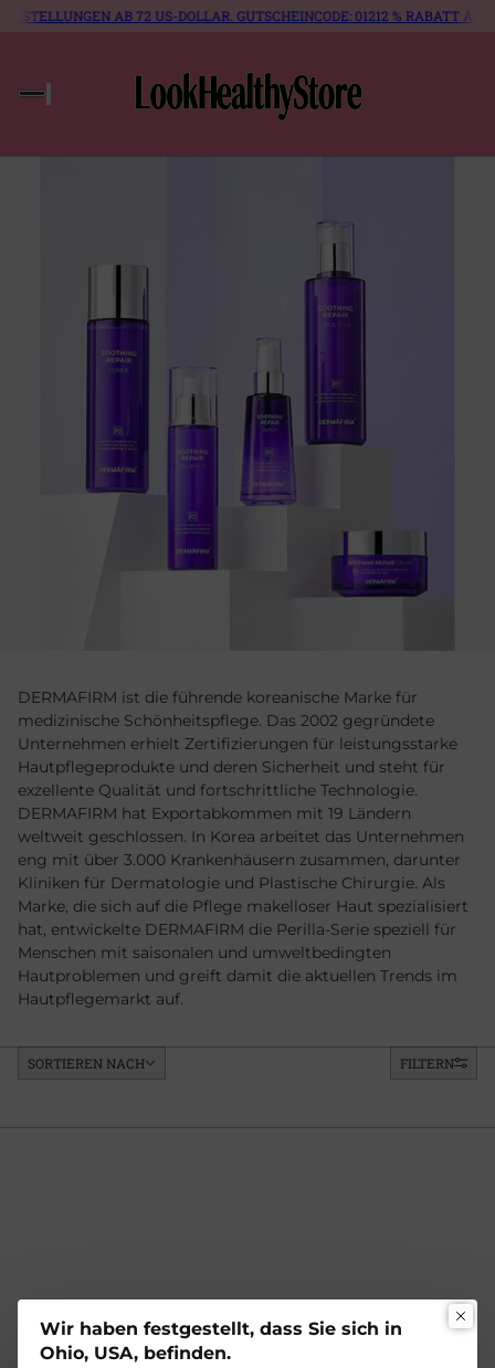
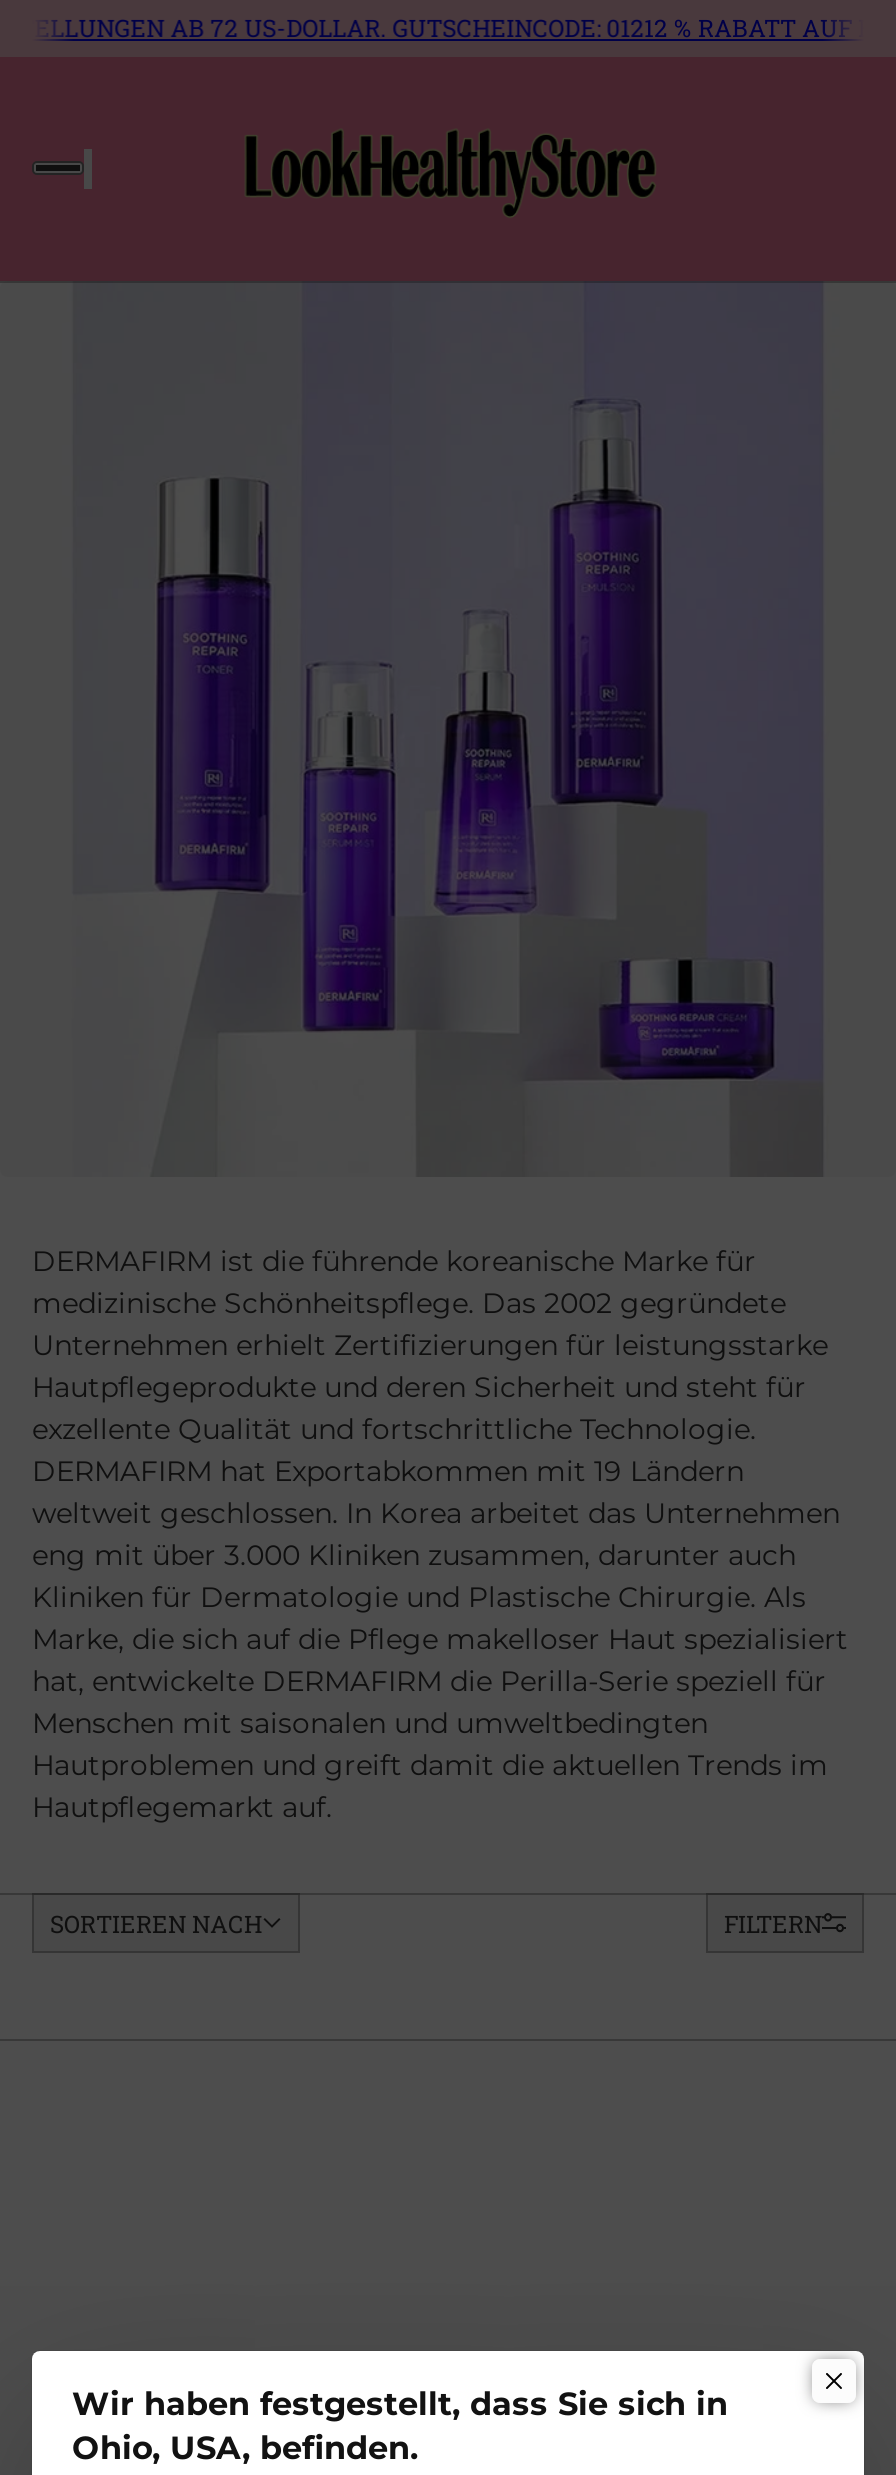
- eng mit über 3.000 Krankenhäusern zusammen, darunter
+ eng mit über 3.000 Kliniken zusammen, darunter auch
